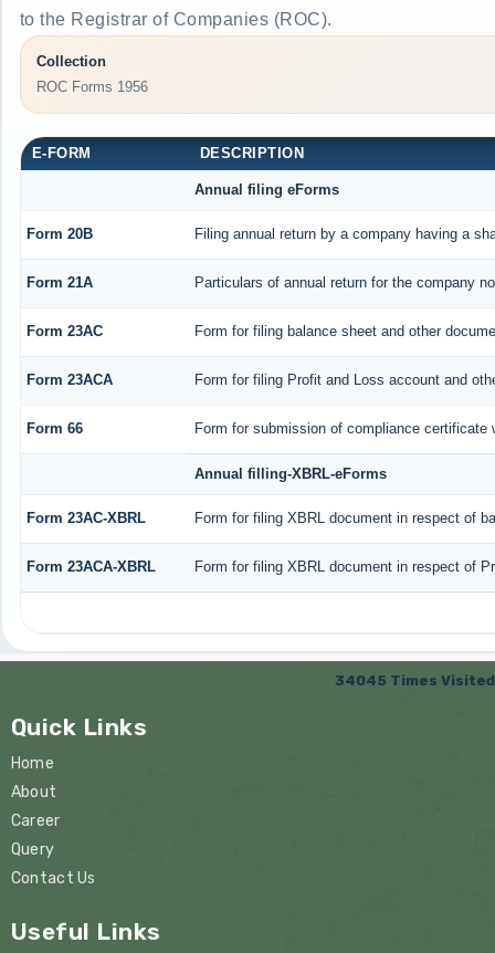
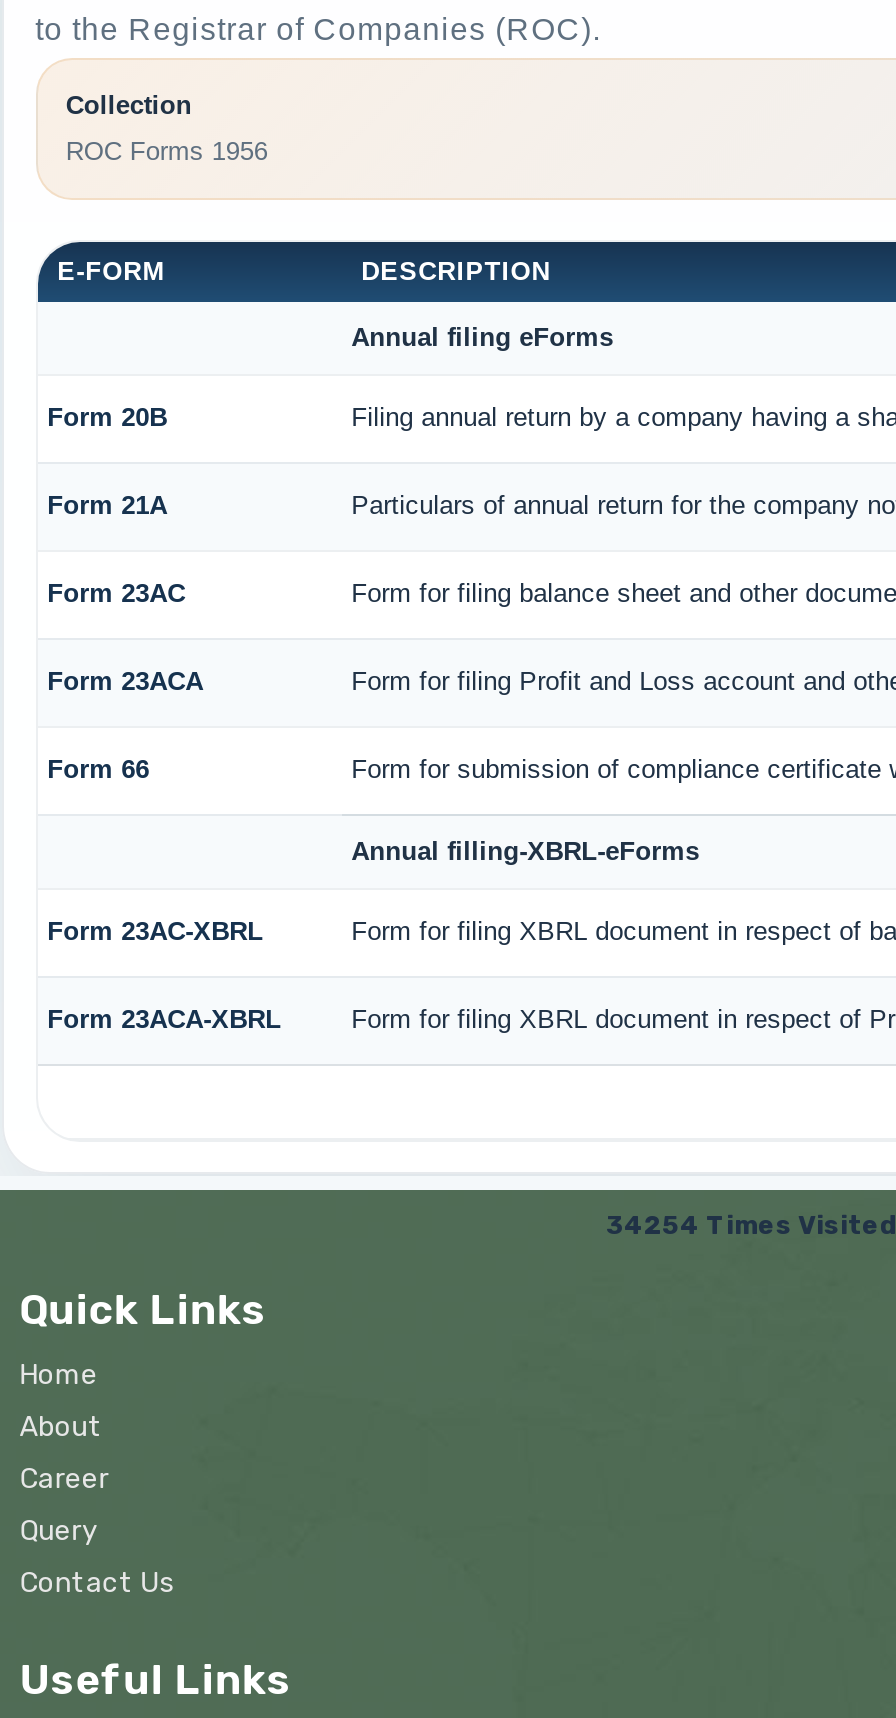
- 34045 Times Visited
+ 34254 Times Visited
